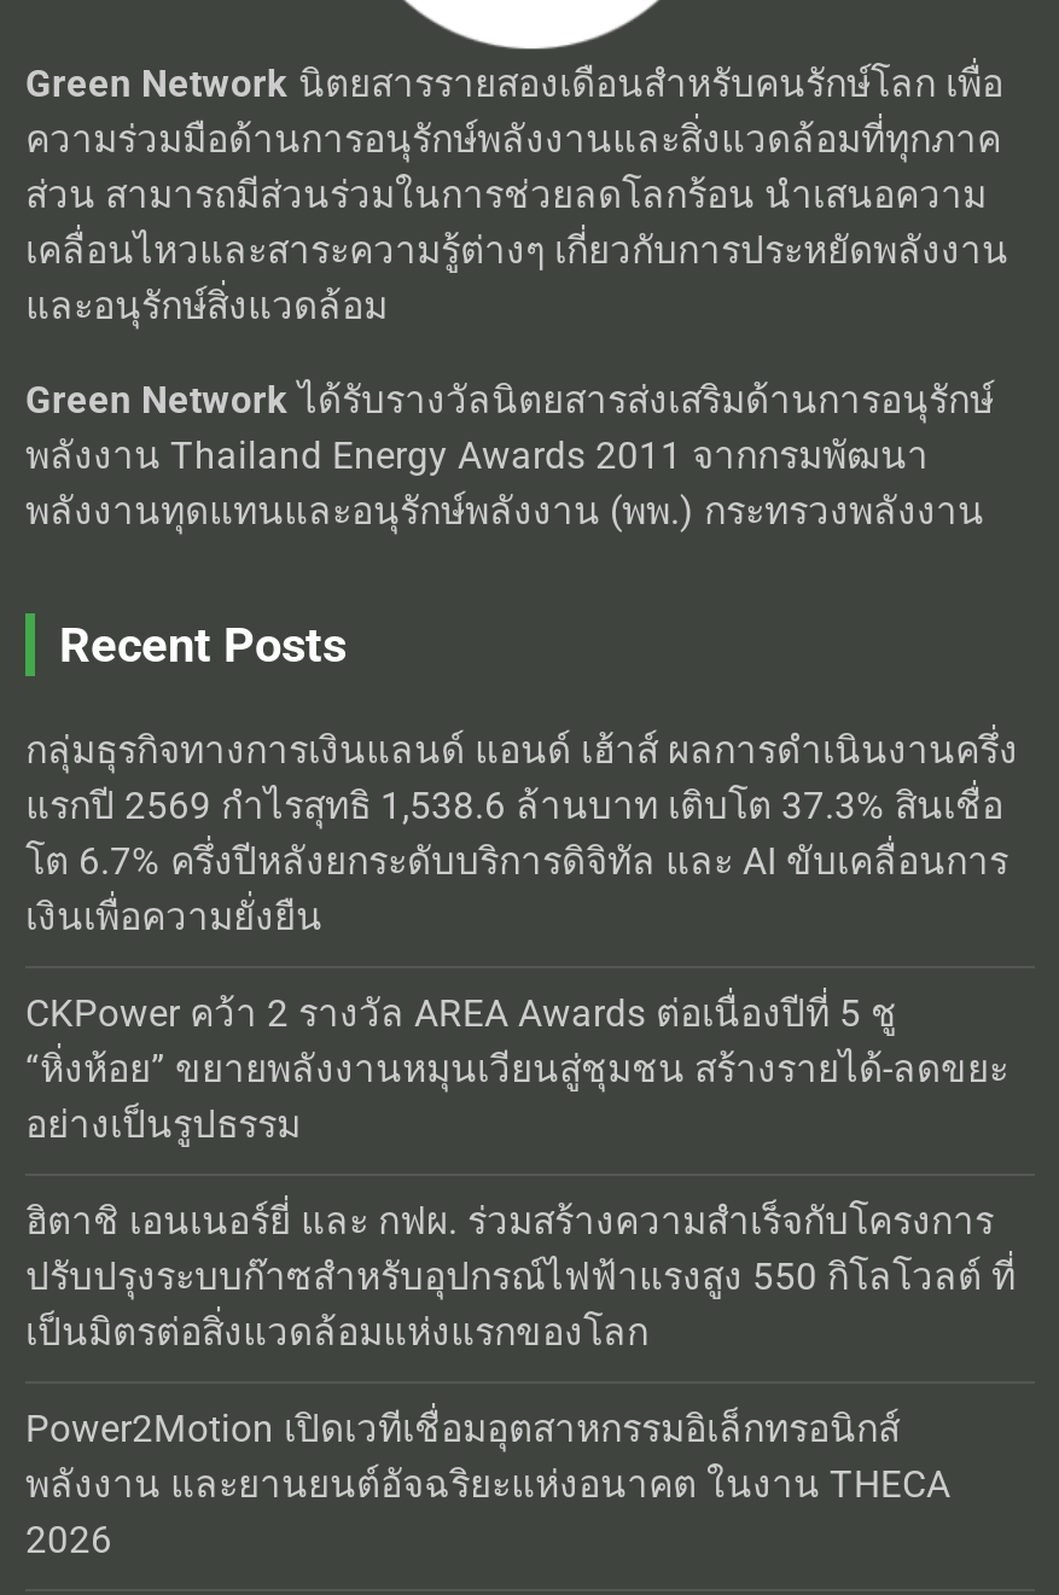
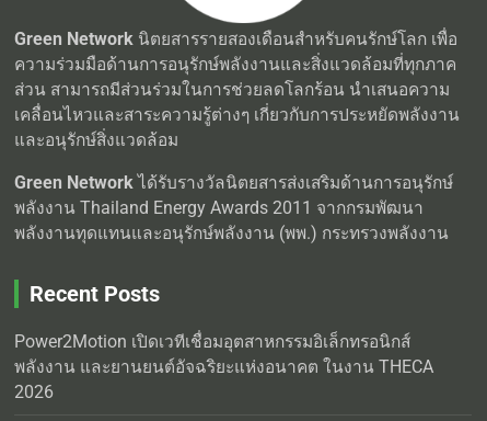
- กลุ่มธุรกิจทางการเงินแลนด์ แอนด์ เฮ้าส์ ผลการดำเนินงานครึ่ง
- แรกปี 2569 กำไรสุทธิ 1,538.6 ล้านบาท เติบโต 37.3% สินเชื่อ
- โต 6.7% ครึ่งปีหลังยกระดับบริการดิจิทัล และ AI ขับเคลื่อนการ
- เงินเพื่อความยั่งยืน
- CKPower คว้า 2 รางวัล AREA Awards ต่อเนื่องปีที่ 5 ชู
- “หิ่งห้อย” ขยายพลังงานหมุนเวียนสู่ชุมชน สร้างรายได้-ลดขยะ
- อย่างเป็นรูปธรรม
- ฮิตาชิ เอนเนอร์ยี่ และ กฟผ. ร่วมสร้างความสำเร็จกับโครงการ
- ปรับปรุงระบบก๊าซสำหรับอุปกรณ์ไฟฟ้าแรงสูง 550 กิโลโวลต์ ที่
- เป็นมิตรต่อสิ่งแวดล้อมแห่งแรกของโลก
